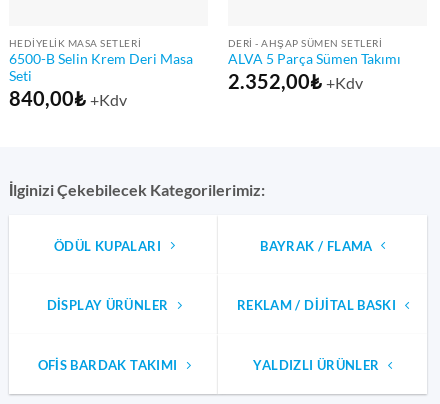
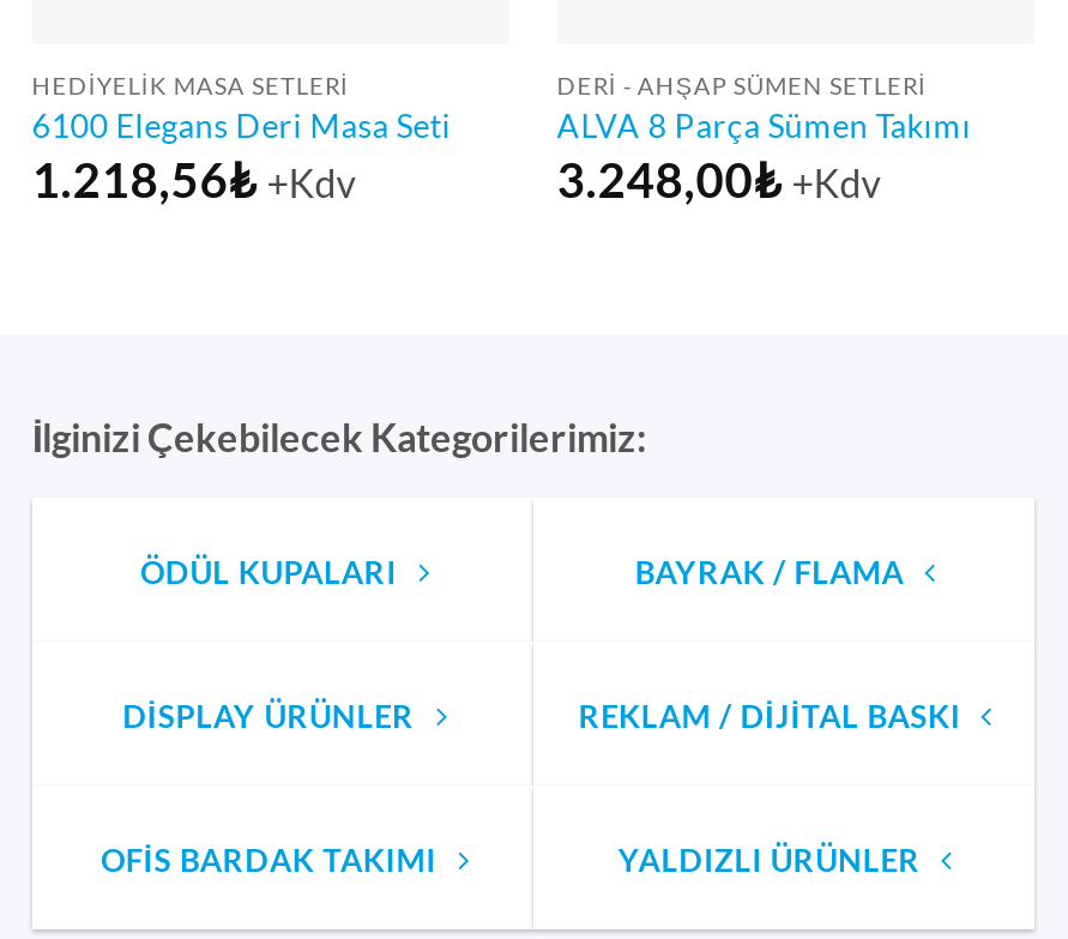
- 6500-B Selin Krem Deri Masa
- Seti
- 840,00₺ +Kdv
+ 6100 Elegans Deri Masa Seti
+ 1.218,56₺ +Kdv

- ALVA 5 Parça Sümen Takımı
+ ALVA 8 Parça Sümen Takımı

- 2.352,00₺ +Kdv
+ 3.248,00₺ +Kdv
